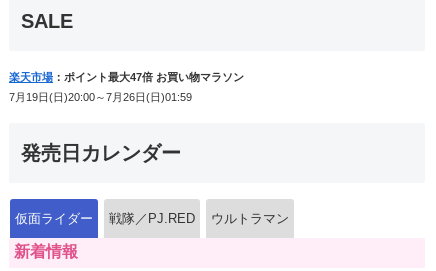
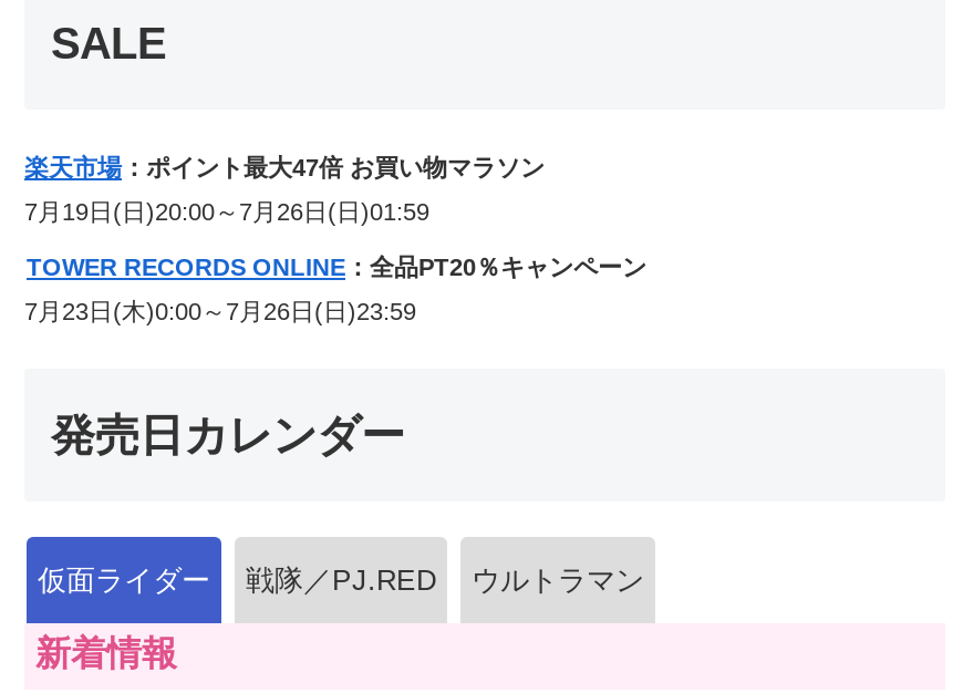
+ TOWER RECORDS ONLINE：全品PT20％キャンペーン
+ 7月23日(木)0:00～7月26日(日)23:59
